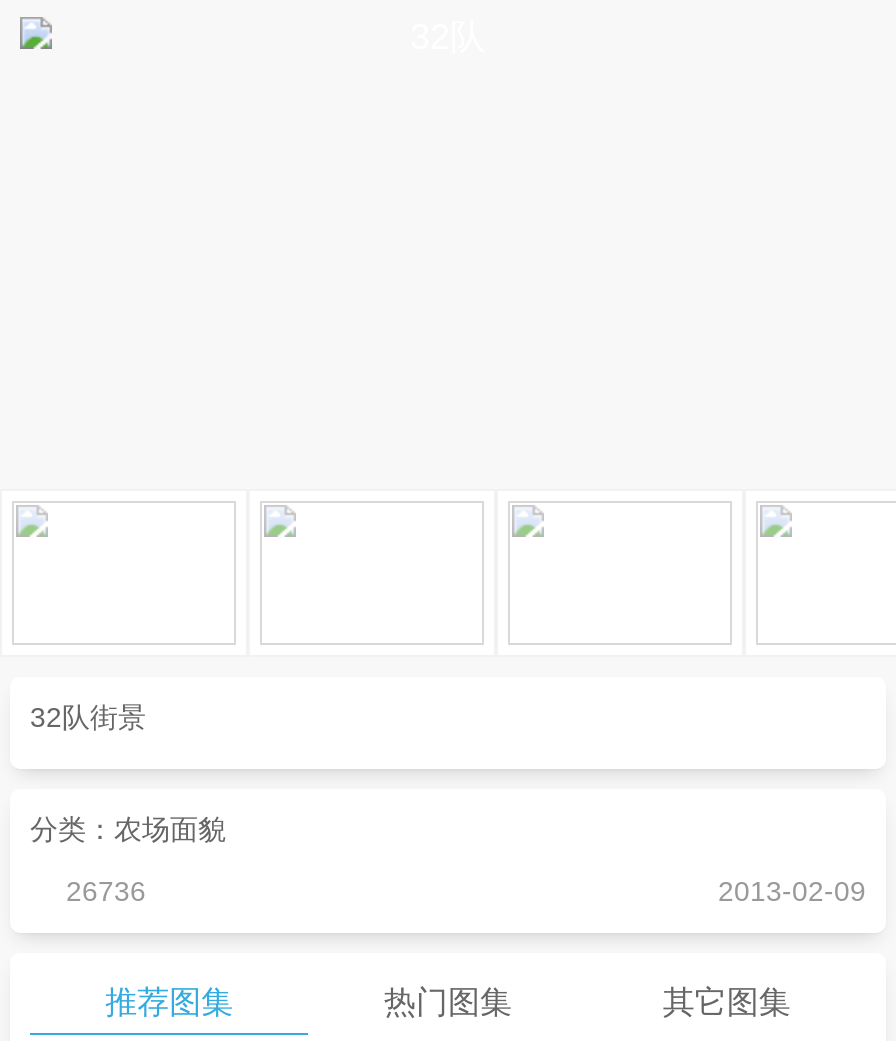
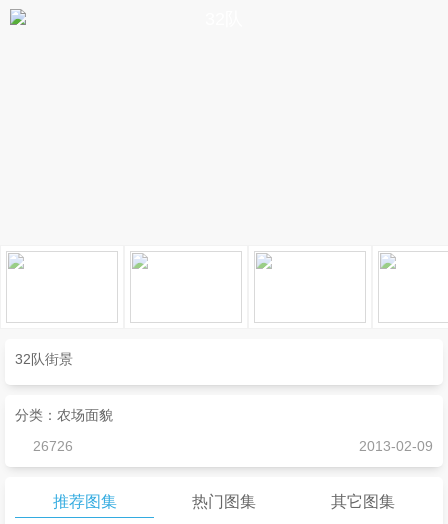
- 26736
+ 26726
